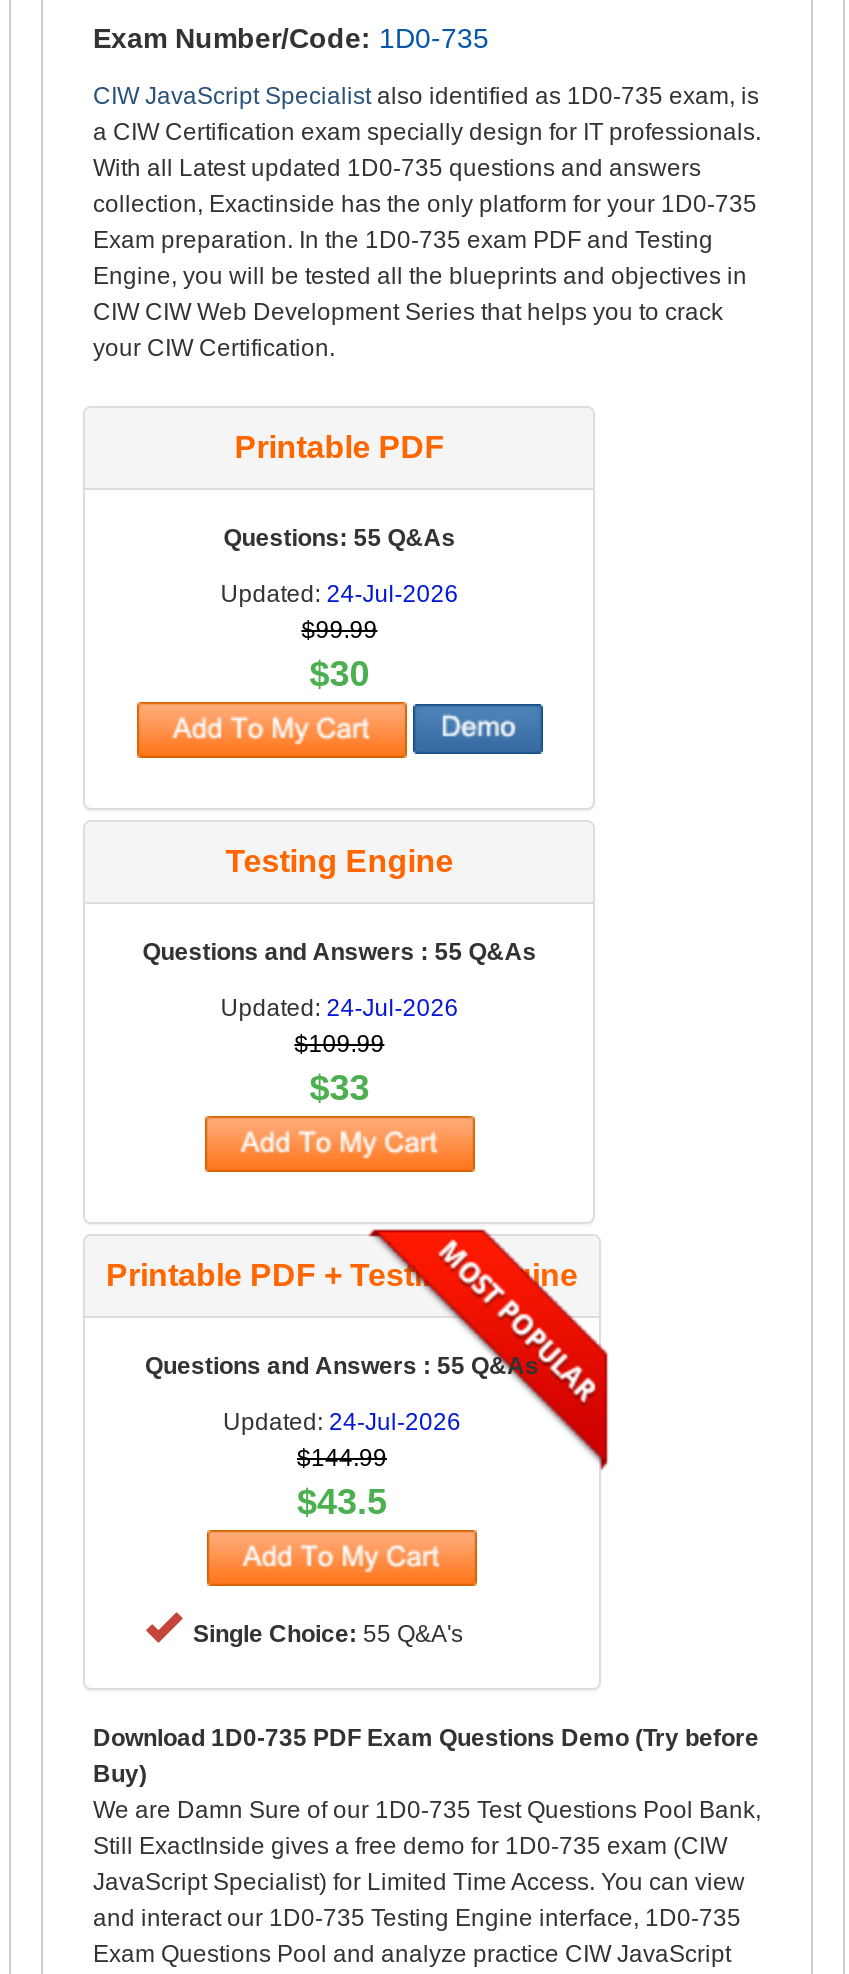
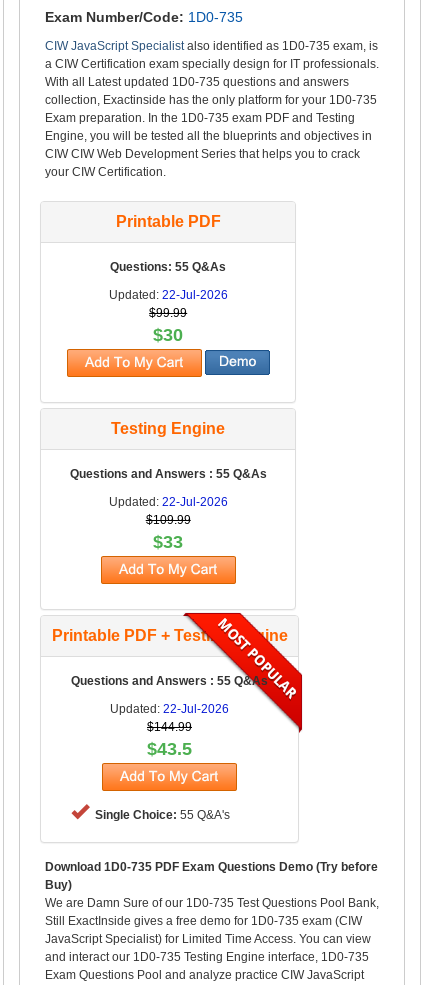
- Updated: 24-Jul-2026
+ Updated: 22-Jul-2026

- Updated: 24-Jul-2026
+ Updated: 22-Jul-2026

- Updated: 24-Jul-2026
+ Updated: 22-Jul-2026
